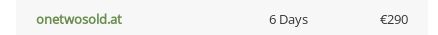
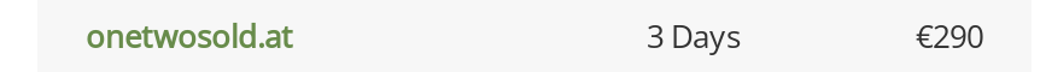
- 6 Days
+ 3 Days
